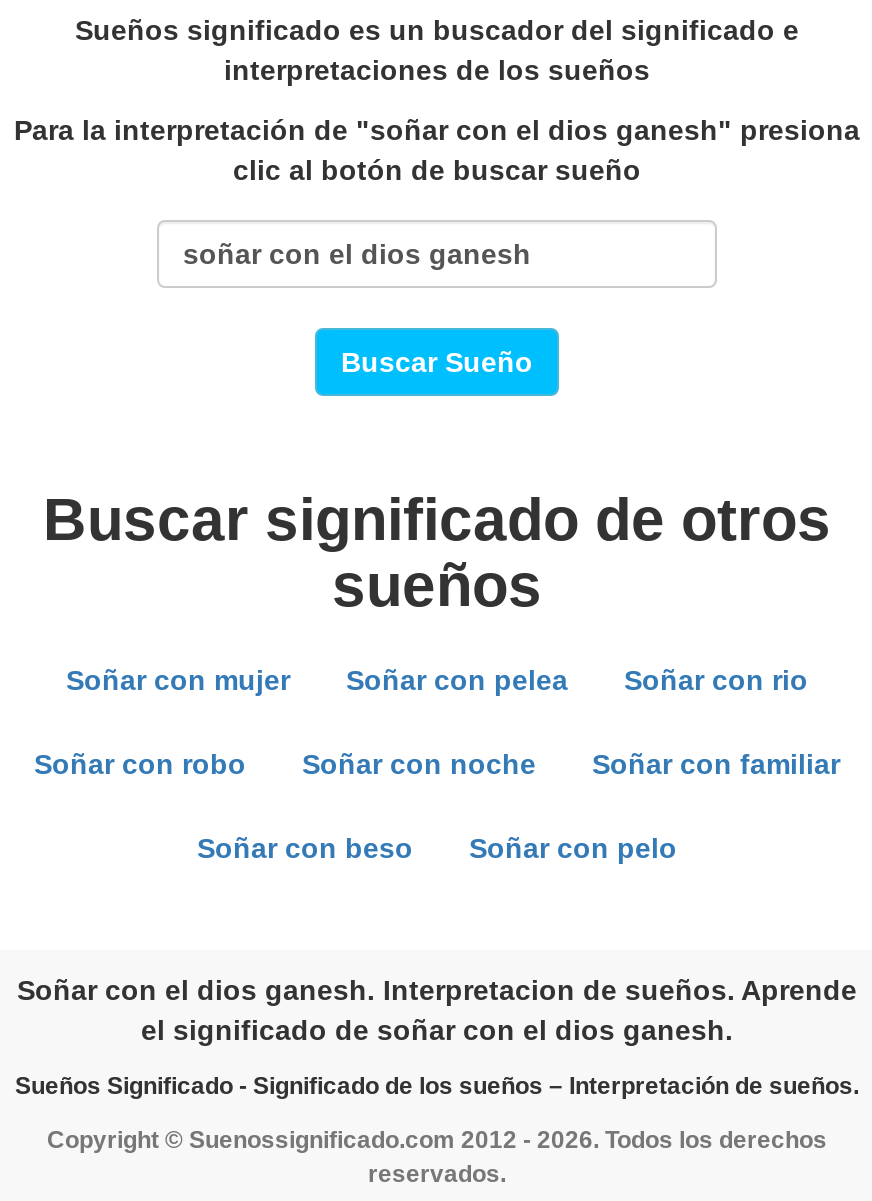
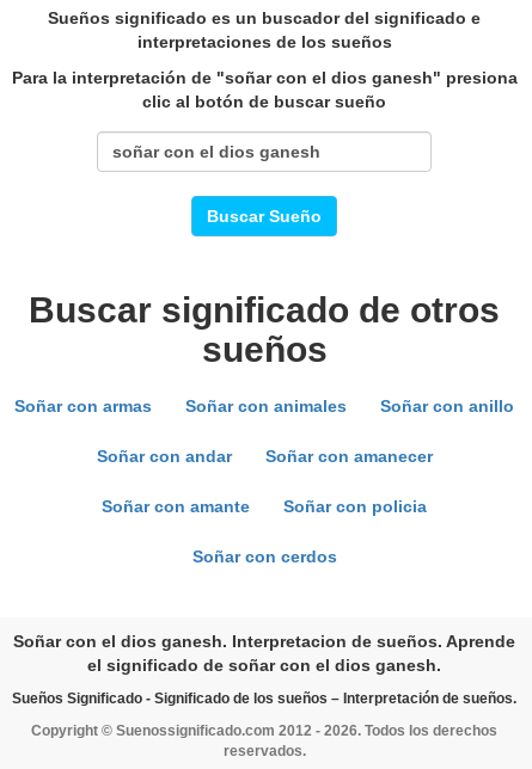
- Soñar con mujer
+ Soñar con armas

- Soñar con pelea
+ Soñar con animales

- Soñar con rio
+ Soñar con anillo

- Soñar con robo
+ Soñar con andar

- Soñar con noche
+ Soñar con amanecer

- Soñar con familiar
+ Soñar con amante

- Soñar con beso
+ Soñar con policia

- Soñar con pelo
+ Soñar con cerdos
